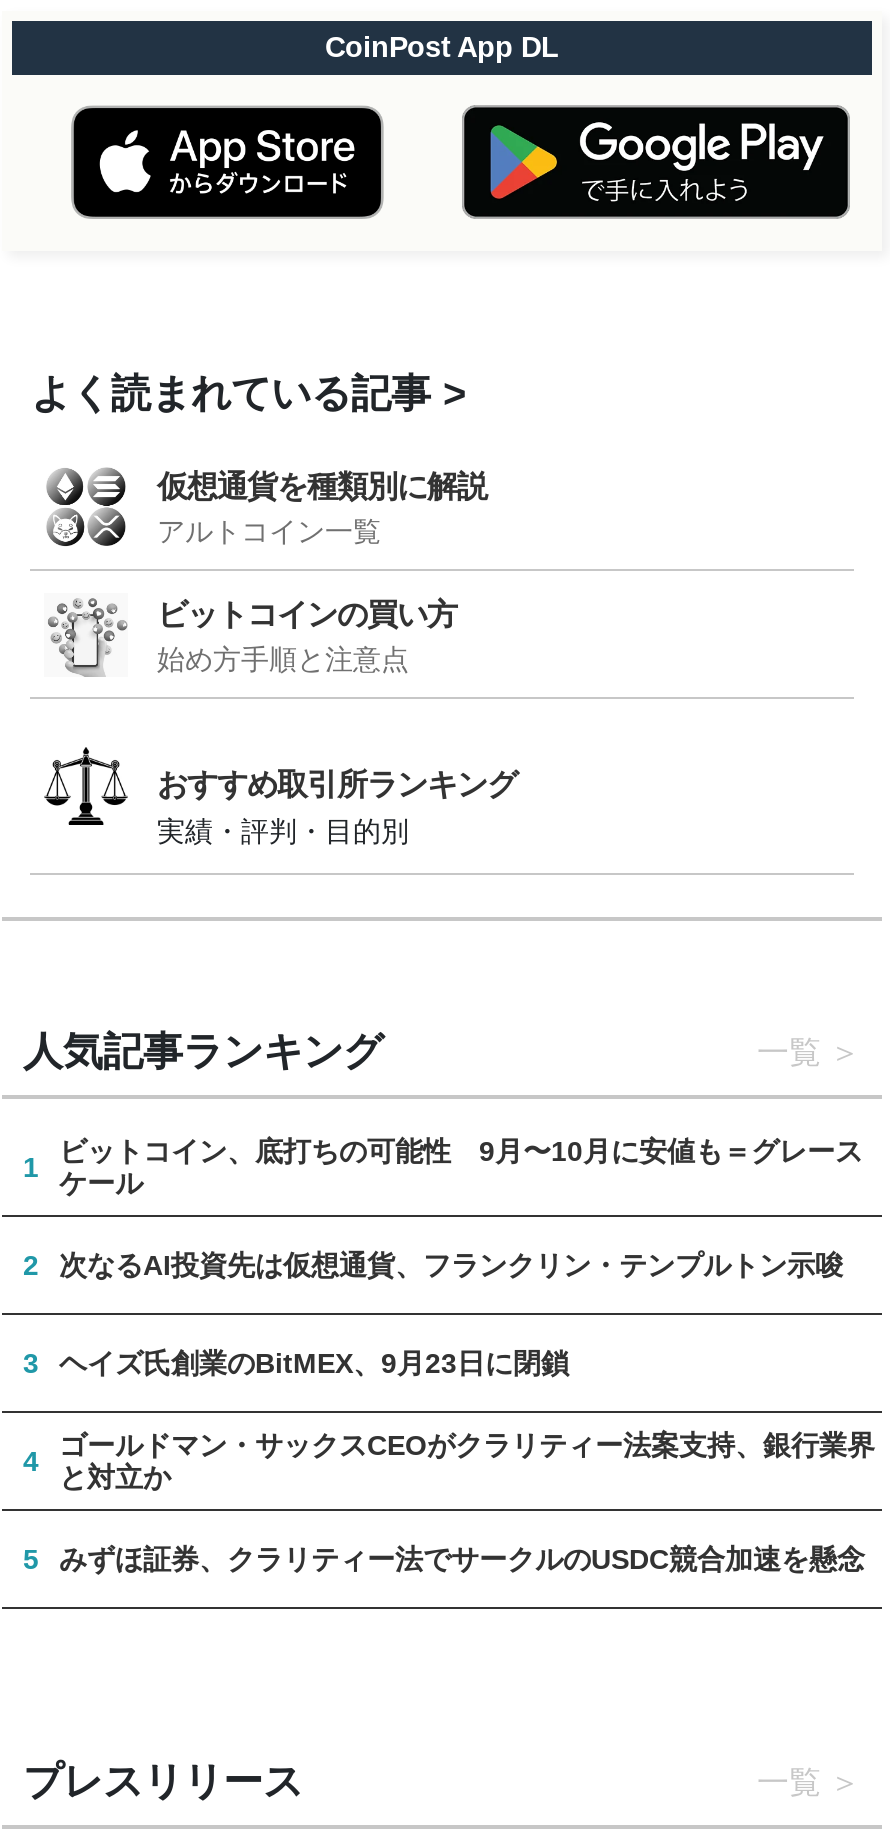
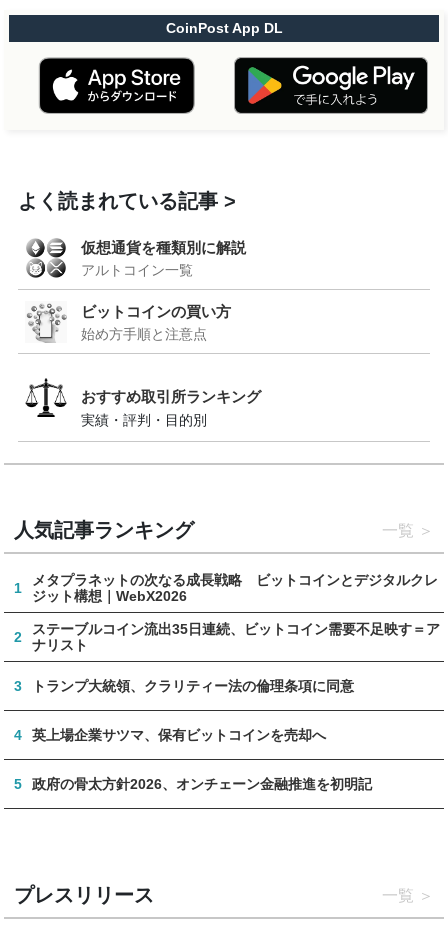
- ビットコイン、底打ちの可能性 9月〜10月に安値も＝グレース
- ケール
+ メタプラネットの次なる成長戦略 ビットコインとデジタルクレ
+ ジット構想｜WebX2026

- 次なるAI投資先は仮想通貨、フランクリン・テンプルトン示唆
+ ステーブルコイン流出35日連続、ビットコイン需要不足映す＝ア
+ ナリスト

- ヘイズ氏創業のBitMEX、9月23日に閉鎖
+ トランプ大統領、クラリティー法の倫理条項に同意

- ゴールドマン・サックスCEOがクラリティー法案支持、銀行業界
- と対立か
+ 英上場企業サツマ、保有ビットコインを売却へ

- みずほ証券、クラリティー法でサークルのUSDC競合加速を懸念
+ 政府の骨太方針2026、オンチェーン金融推進を初明記
